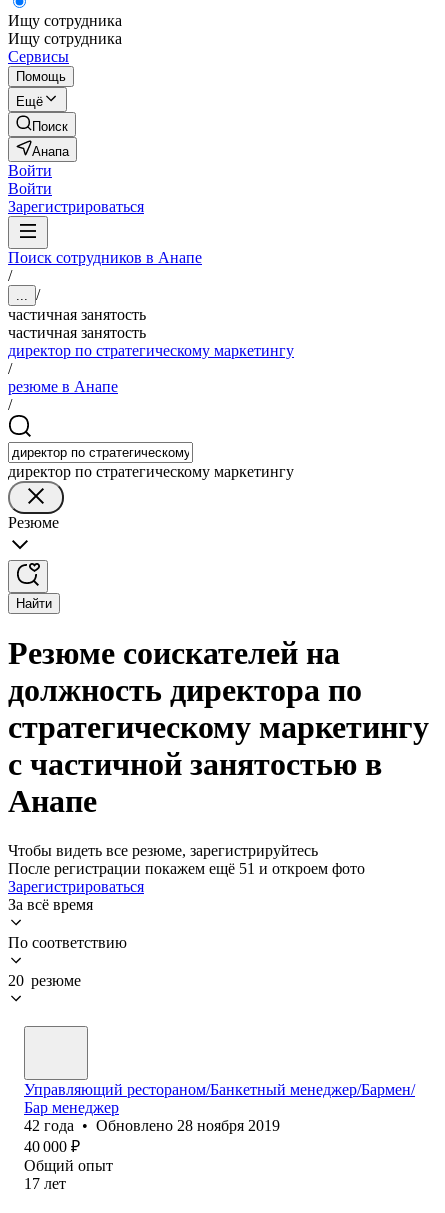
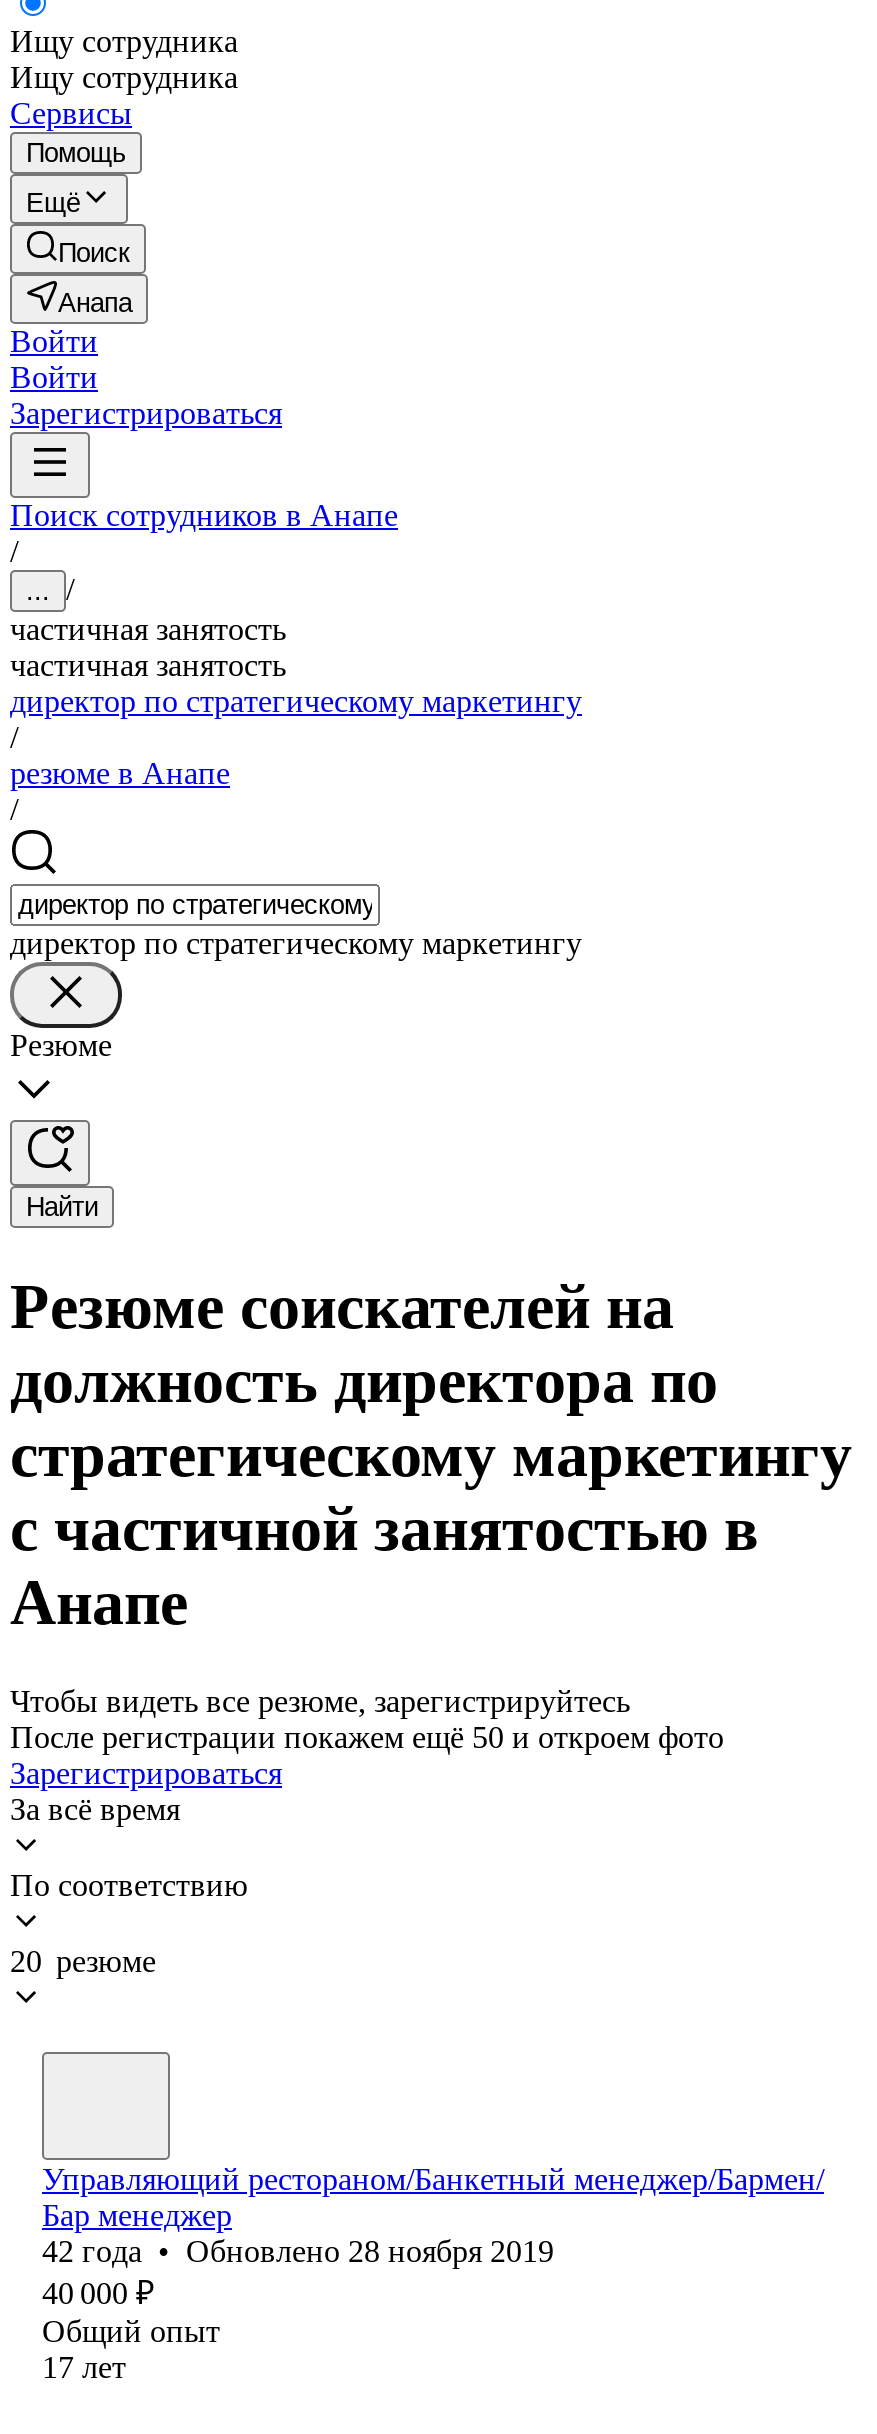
- После регистрации покажем ещё 51 и откроем фото
+ После регистрации покажем ещё 50 и откроем фото
